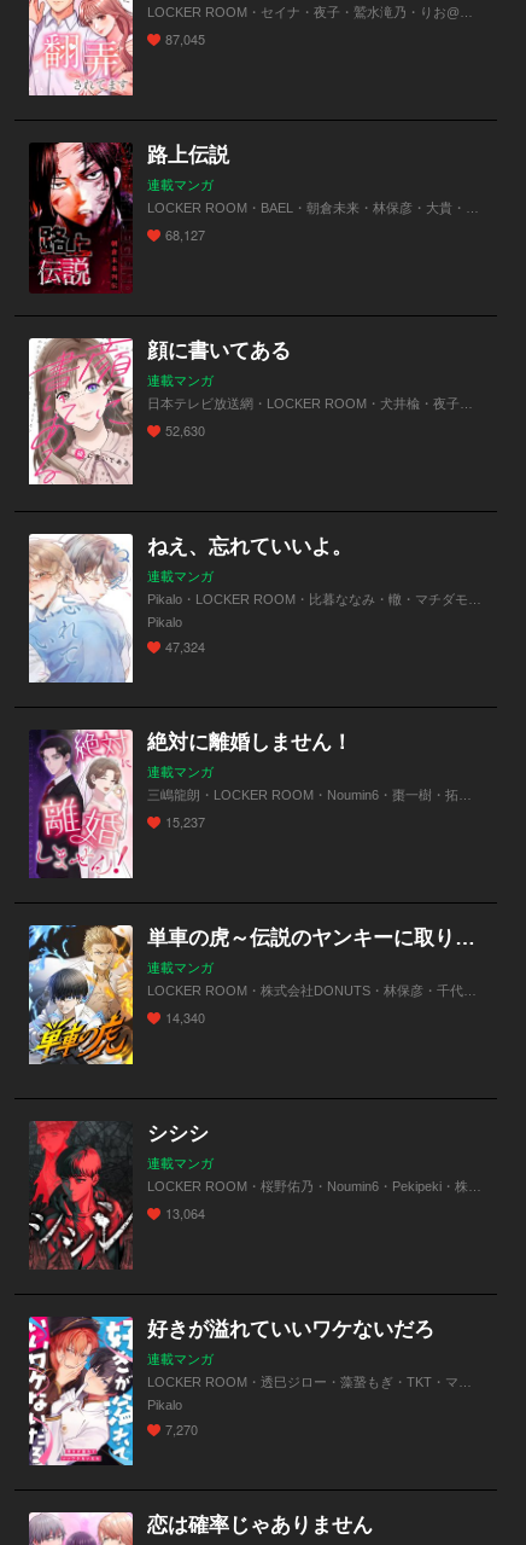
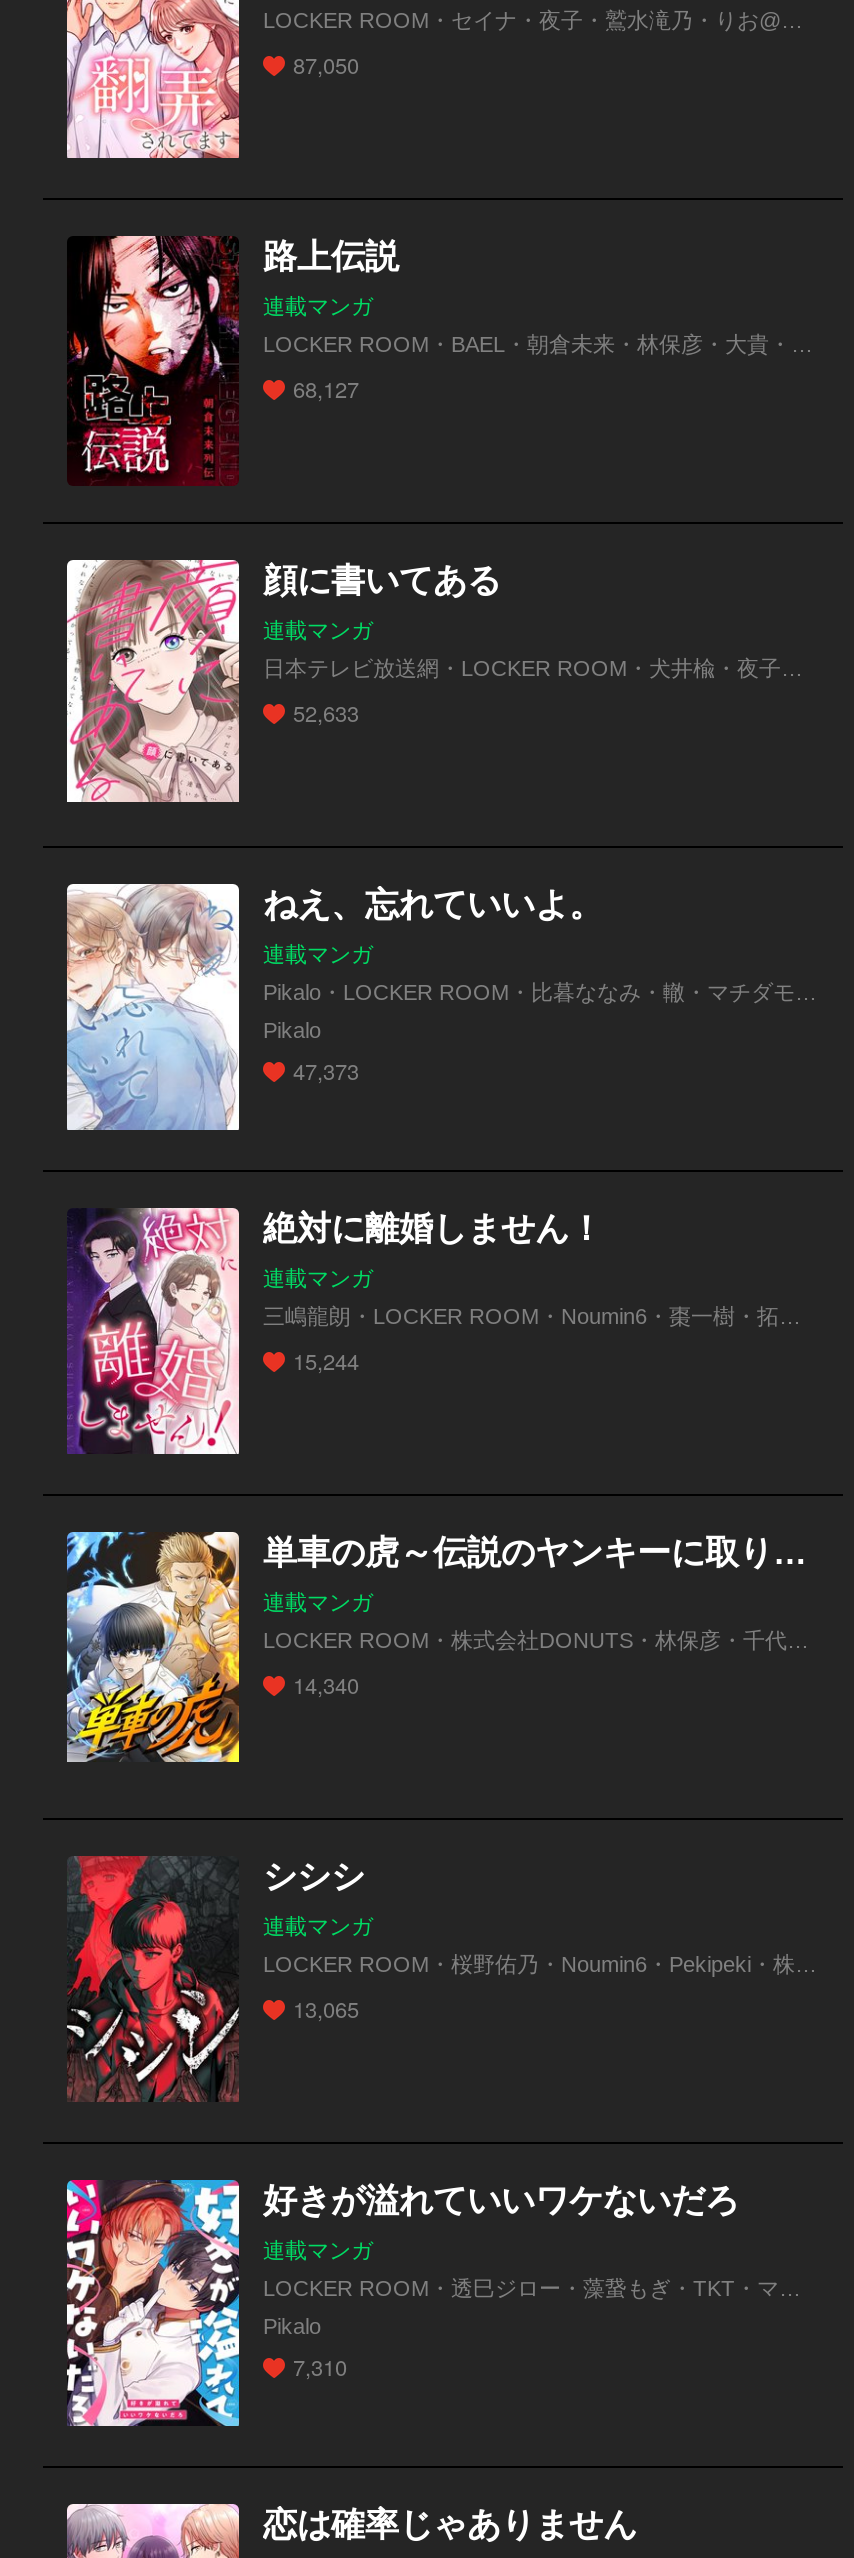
- 87,045
+ 87,050

- 52,630
+ 52,633

- 47,324
+ 47,373

- 15,237
+ 15,244

- 13,064
+ 13,065

- 7,270
+ 7,310
